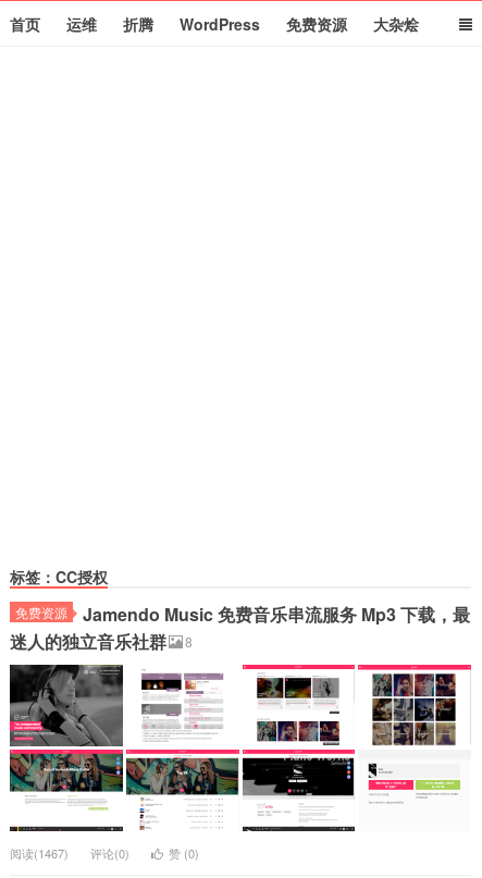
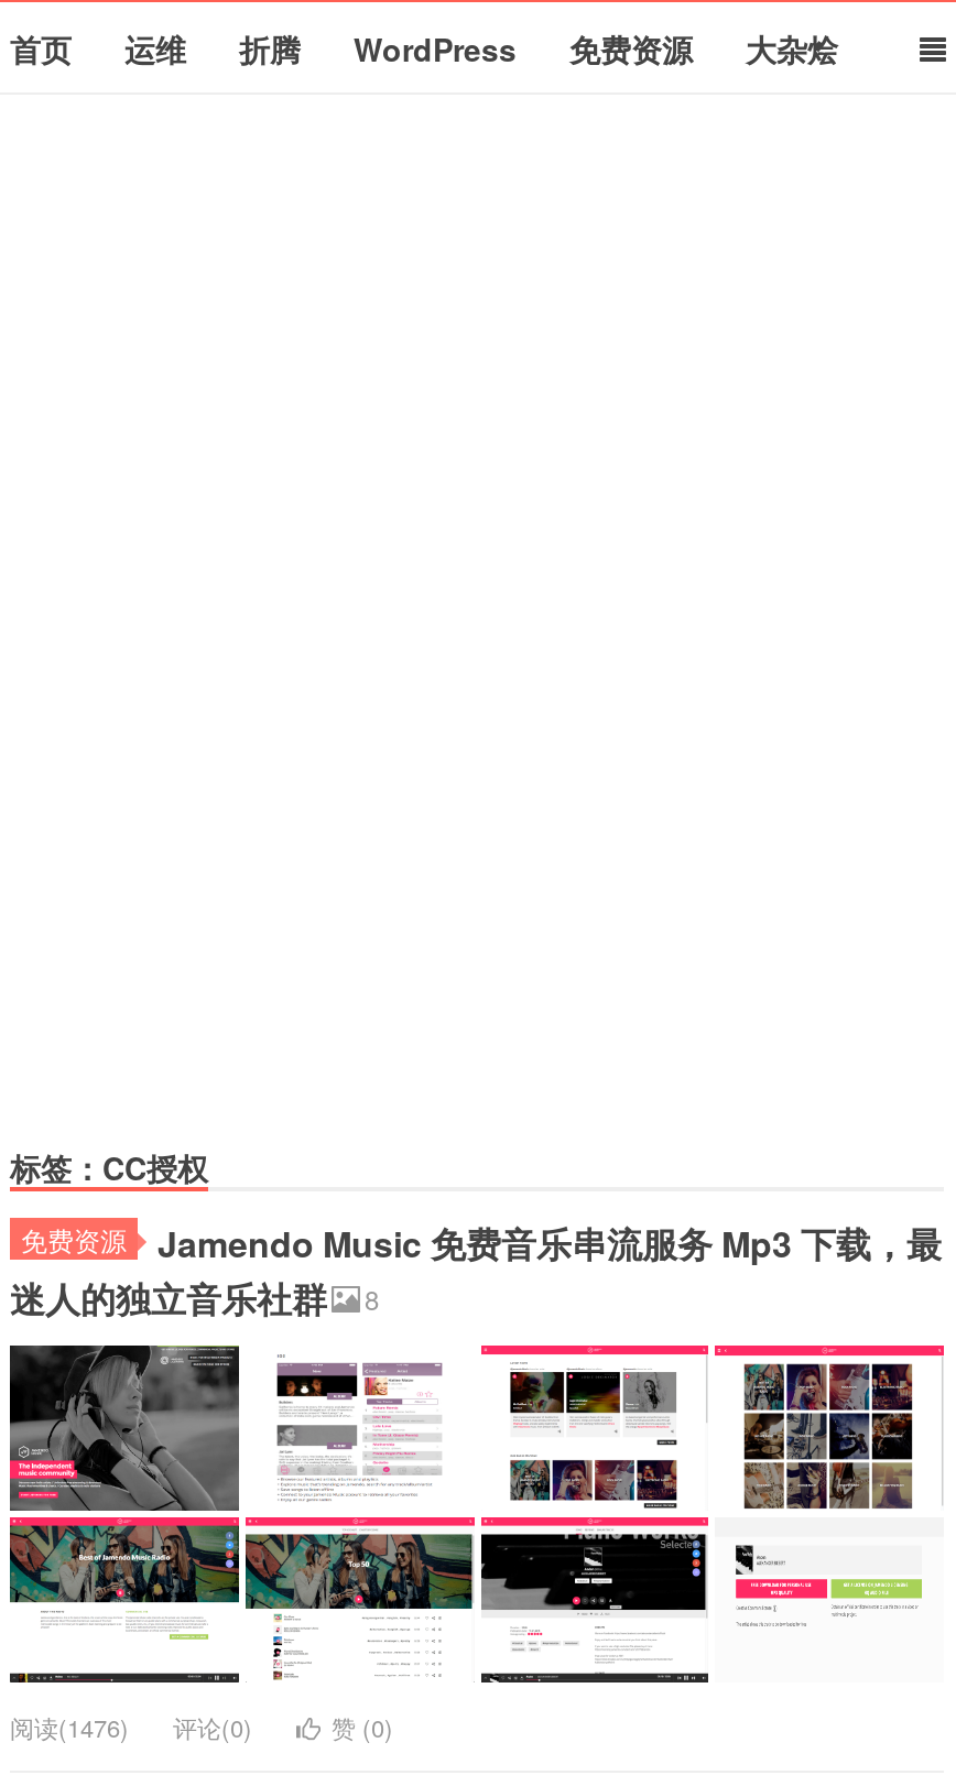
- 阅读(1467) 评论(0)
+ 阅读(1476) 评论(0)
